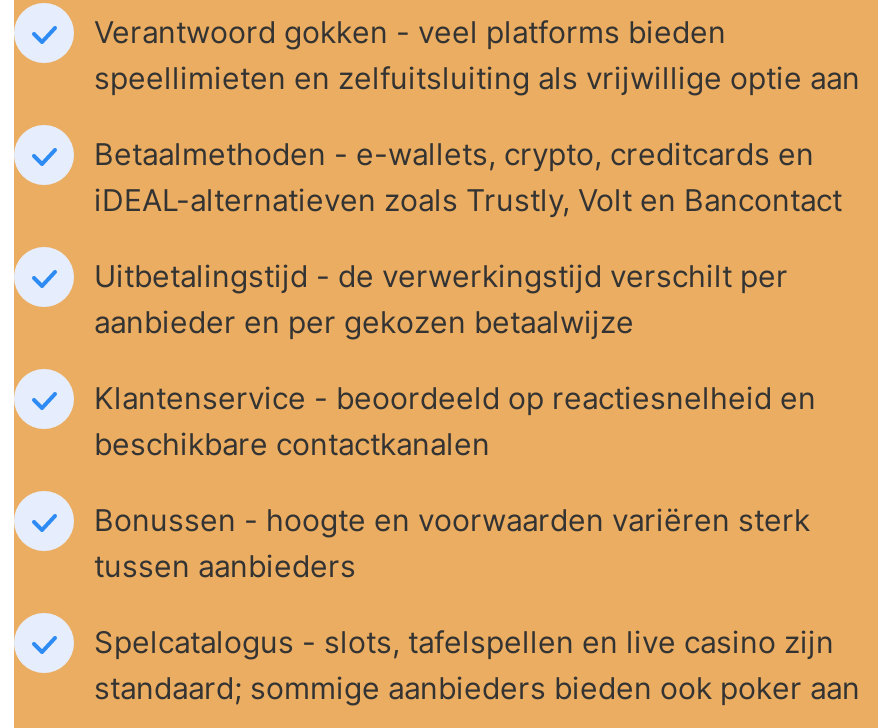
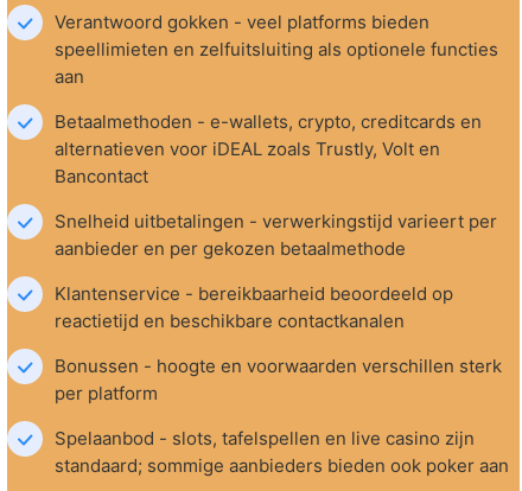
- speellimieten en zelfuitsluiting als vrijwillige optie aan
+ speellimieten en zelfuitsluiting als optionele functies
+ aan

- iDEAL-alternatieven zoals Trustly, Volt en Bancontact
+ alternatieven voor iDEAL zoals Trustly, Volt en
+ Bancontact

- Uitbetalingstijd - de verwerkingstijd verschilt per
- aanbieder en per gekozen betaalwijze
+ Snelheid uitbetalingen - verwerkingstijd varieert per
+ aanbieder en per gekozen betaalmethode

- Klantenservice - beoordeeld op reactiesnelheid en
- beschikbare contactkanalen
+ Klantenservice - bereikbaarheid beoordeeld op
+ reactietijd en beschikbare contactkanalen

- Bonussen - hoogte en voorwaarden variëren sterk
- tussen aanbieders
+ Bonussen - hoogte en voorwaarden verschillen sterk
+ per platform

- Spelcatalogus - slots, tafelspellen en live casino zijn
+ Spelaanbod - slots, tafelspellen en live casino zijn
